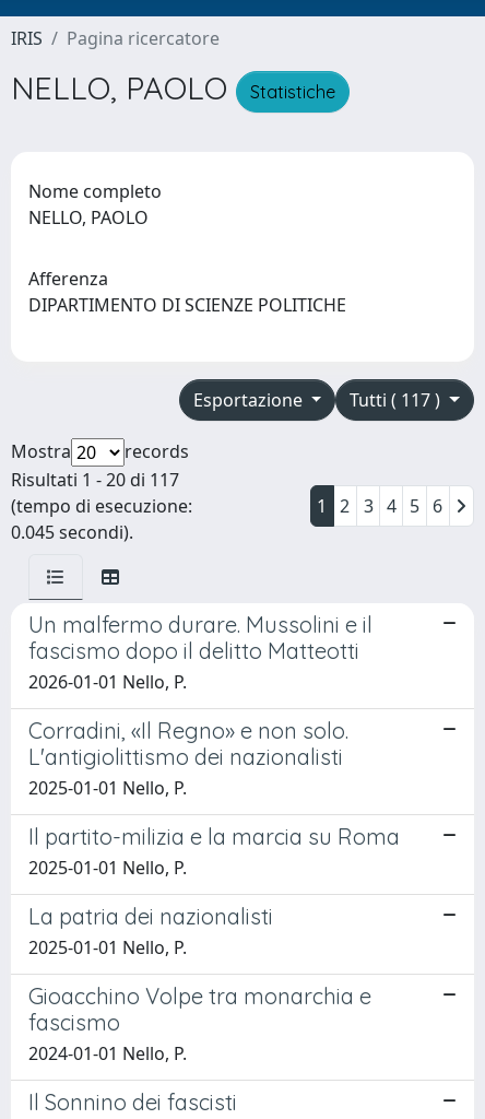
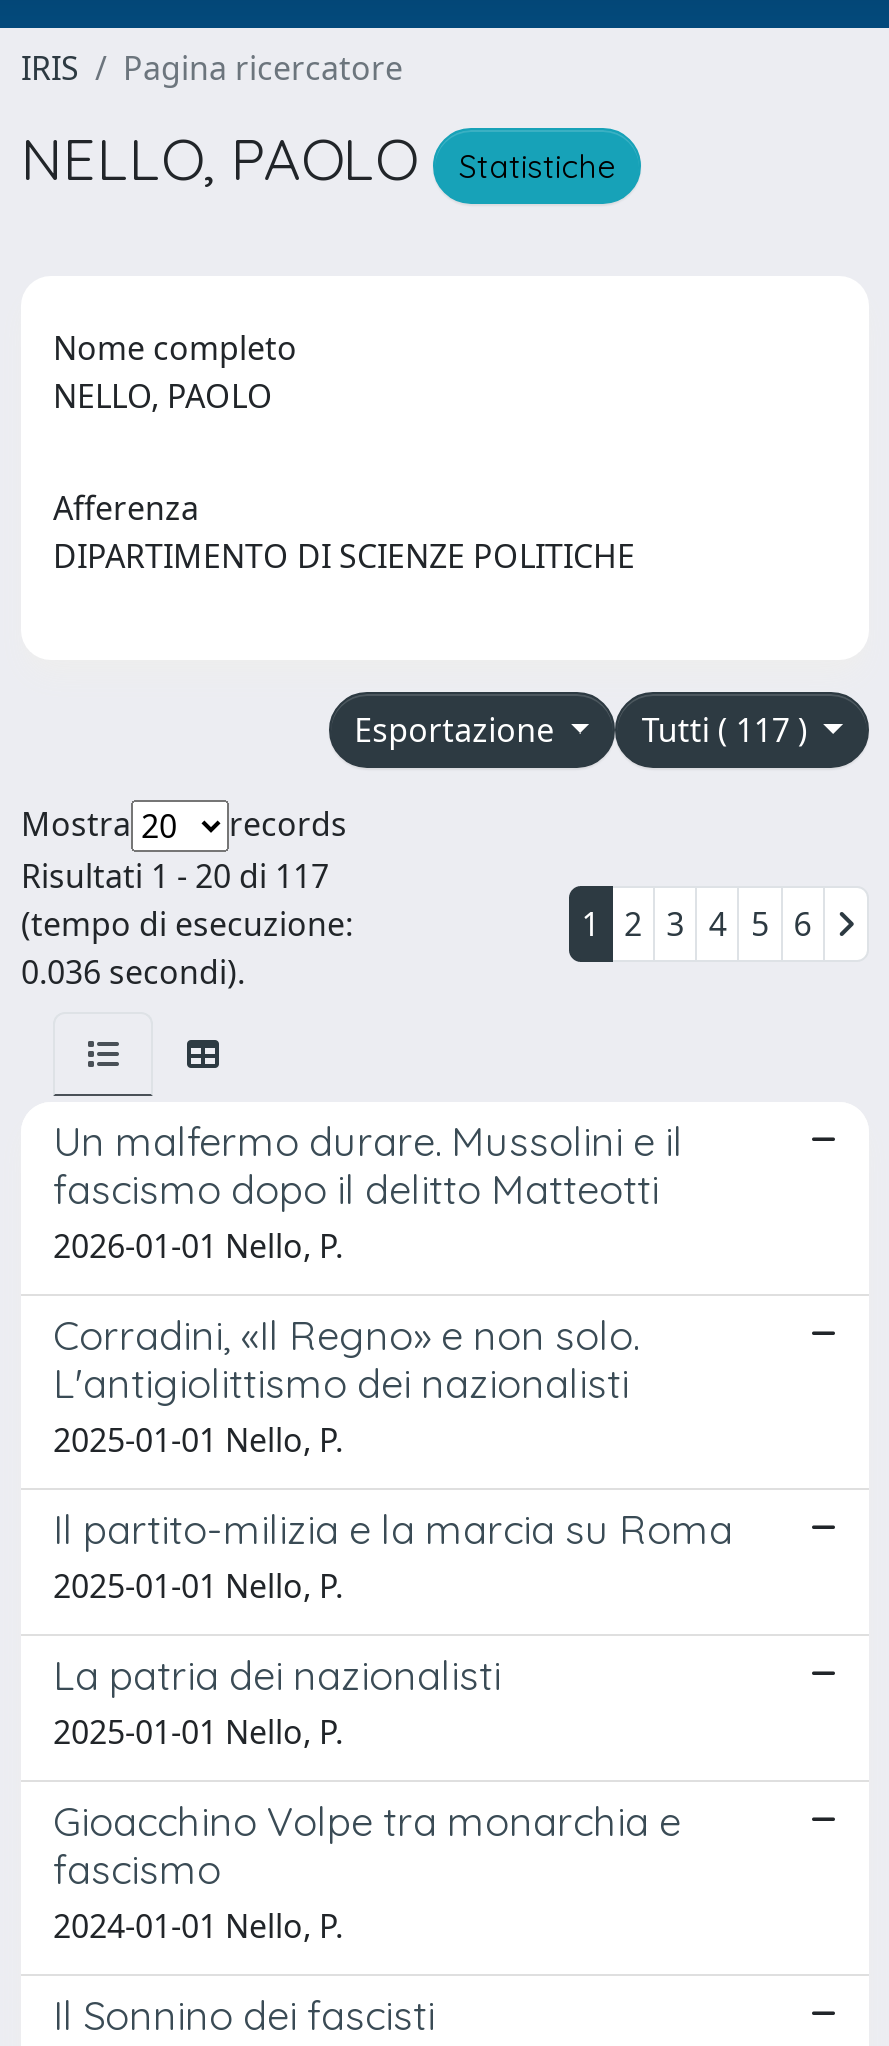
- 0.045 secondi).
+ 0.036 secondi).
